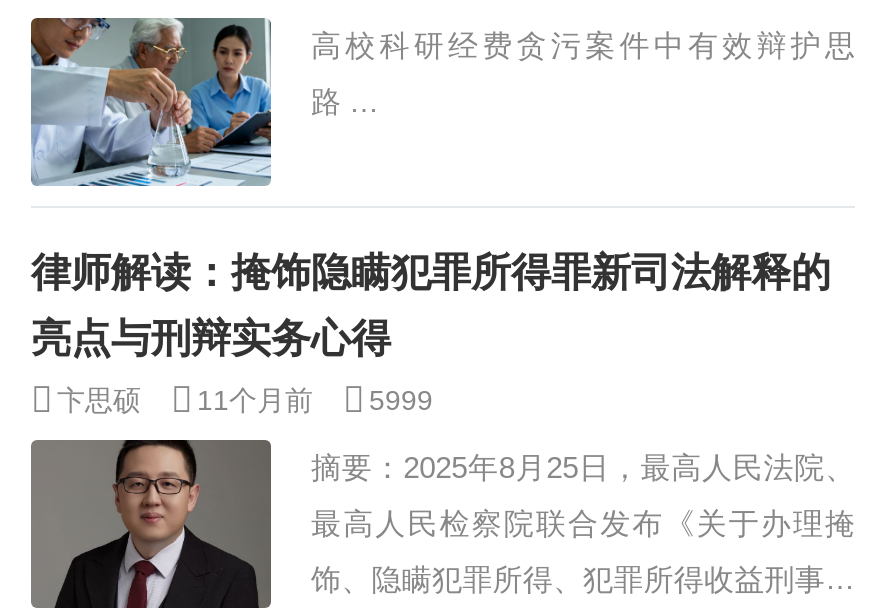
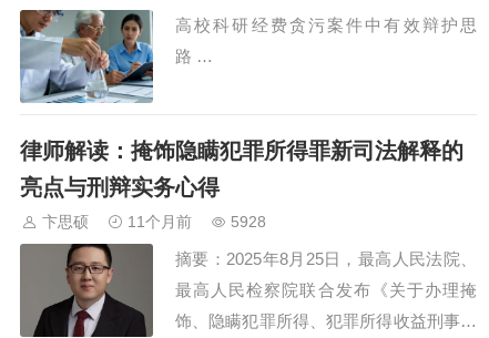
- 5999
+ 5928
